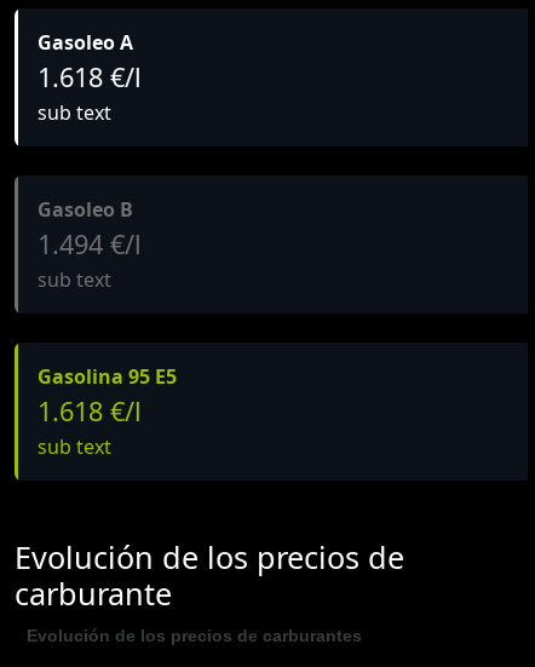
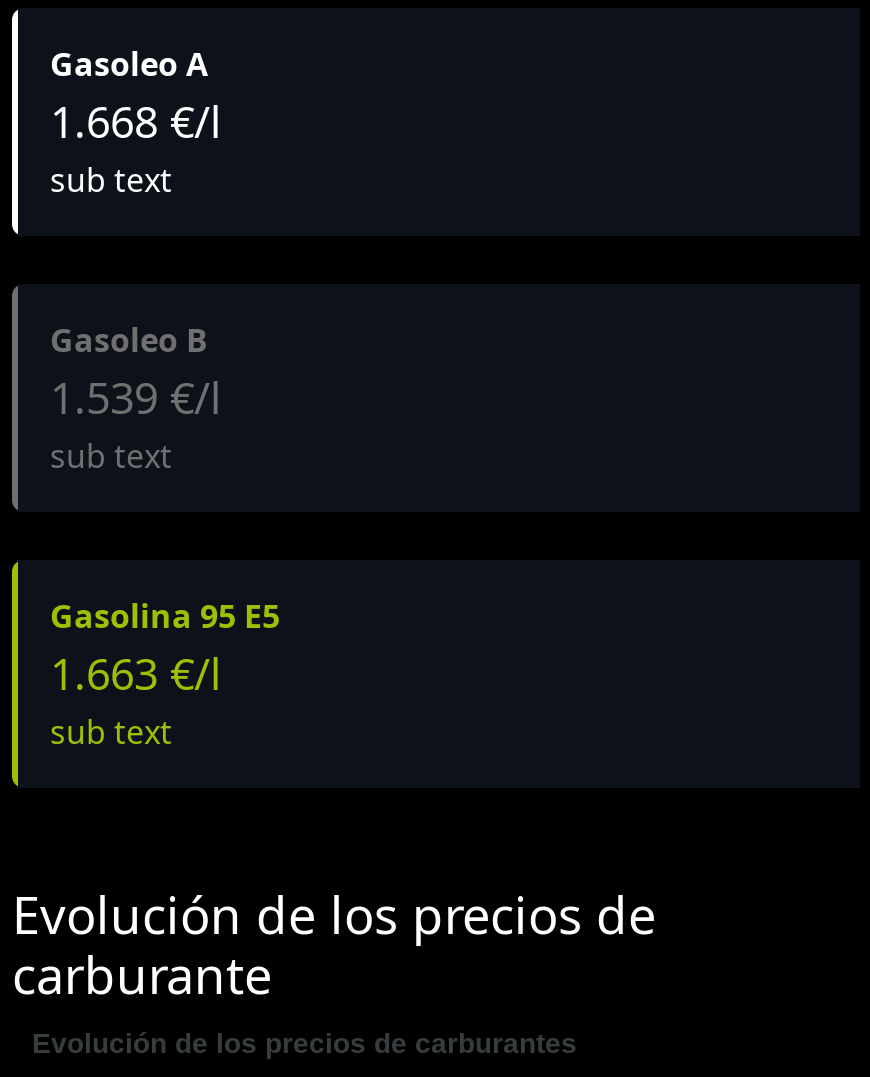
- 1.618 €/l
+ 1.668 €/l

- 1.494 €/l
+ 1.539 €/l

- 1.618 €/l
+ 1.663 €/l
